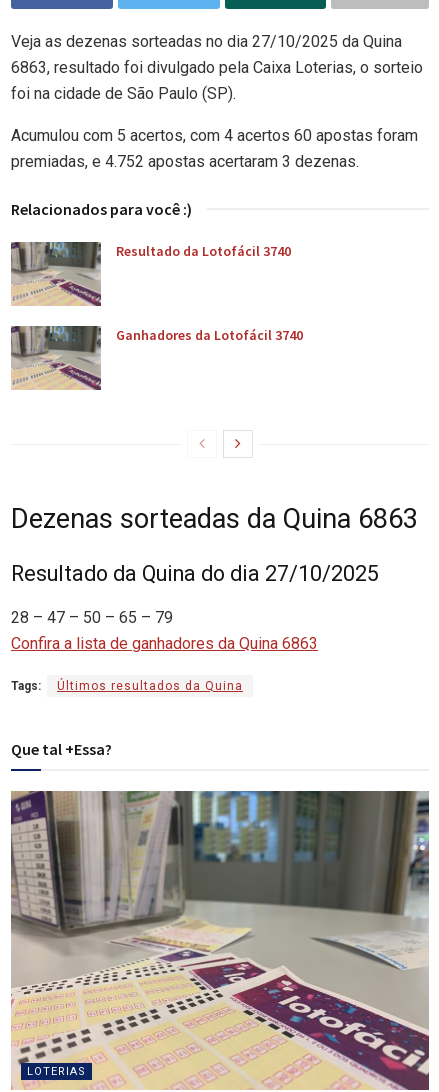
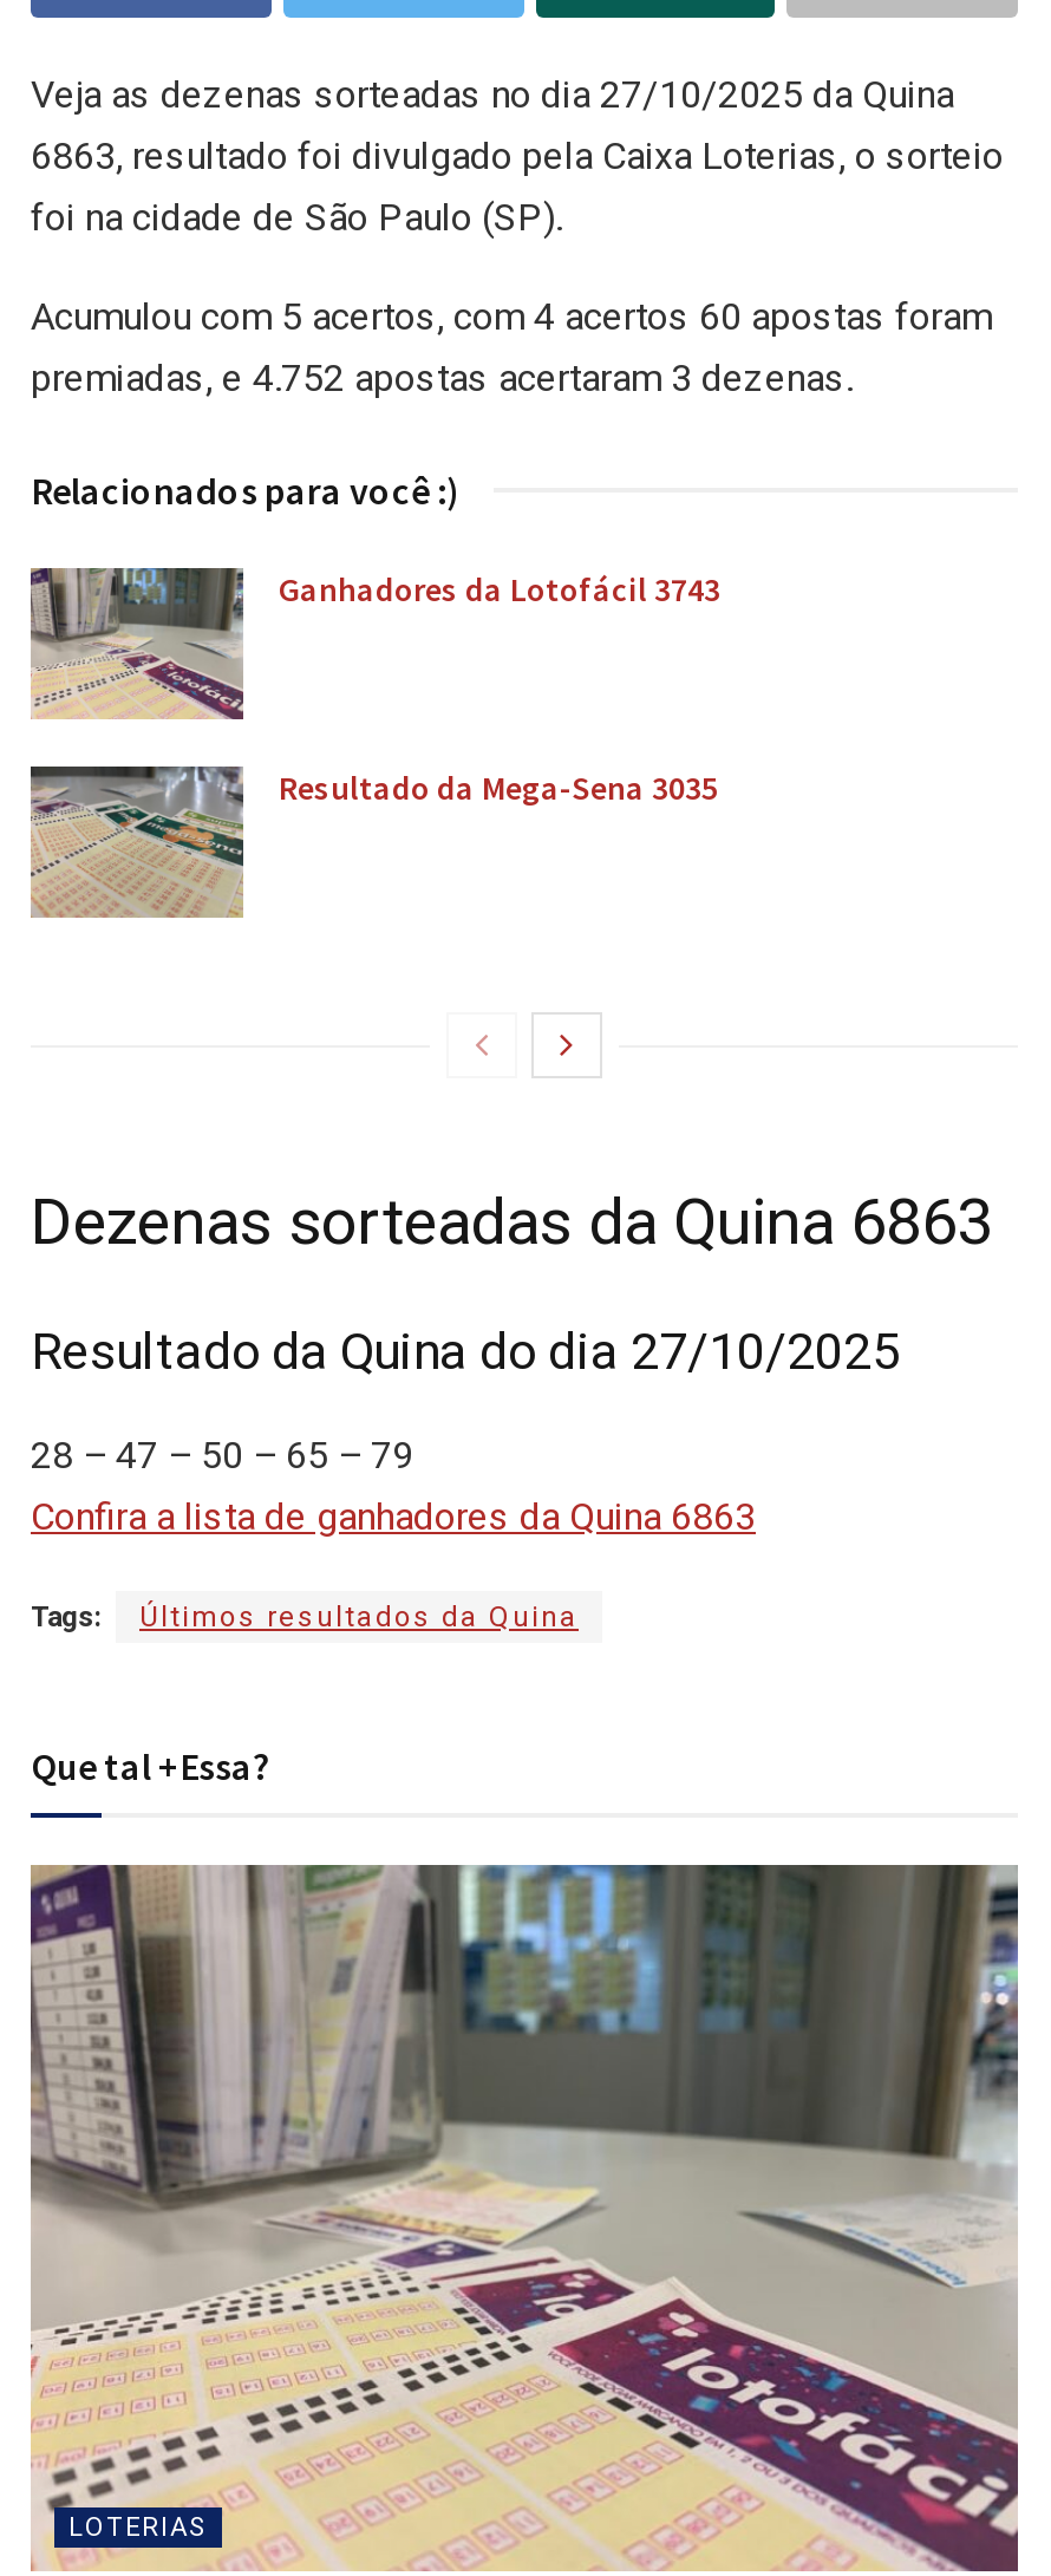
- Resultado da Lotofácil 3740
+ Ganhadores da Lotofácil 3743

- [image]
- Ganhadores da Lotofácil 3740
+ [image]
+ Resultado da Mega-Sena 3035
